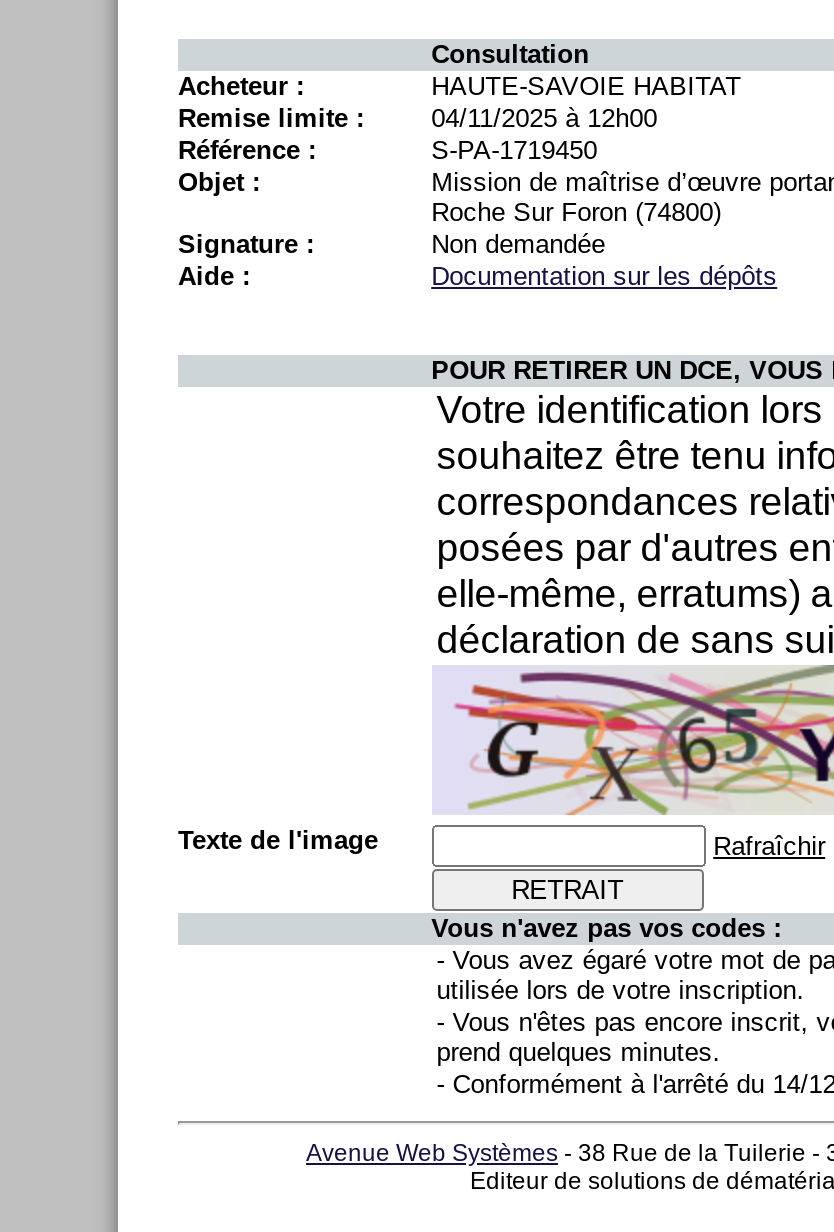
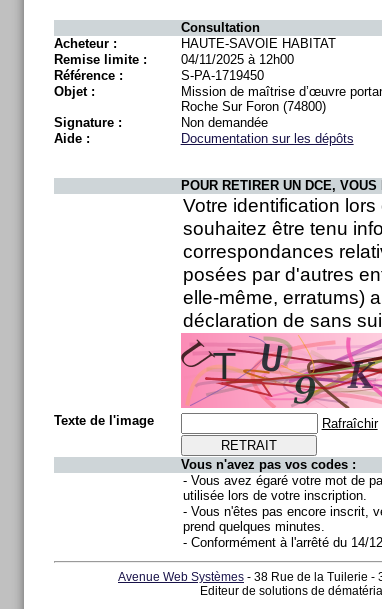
- [image]
+ [image]
